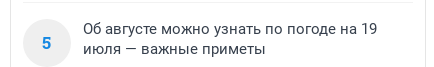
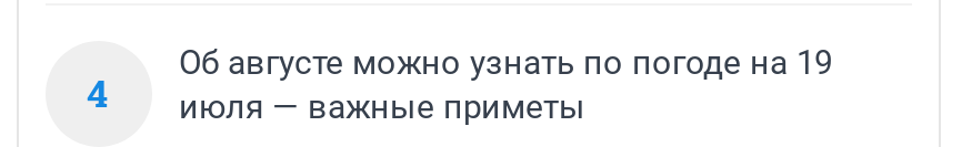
- 5 июля — важные приметы
+ 4 июля — важные приметы
